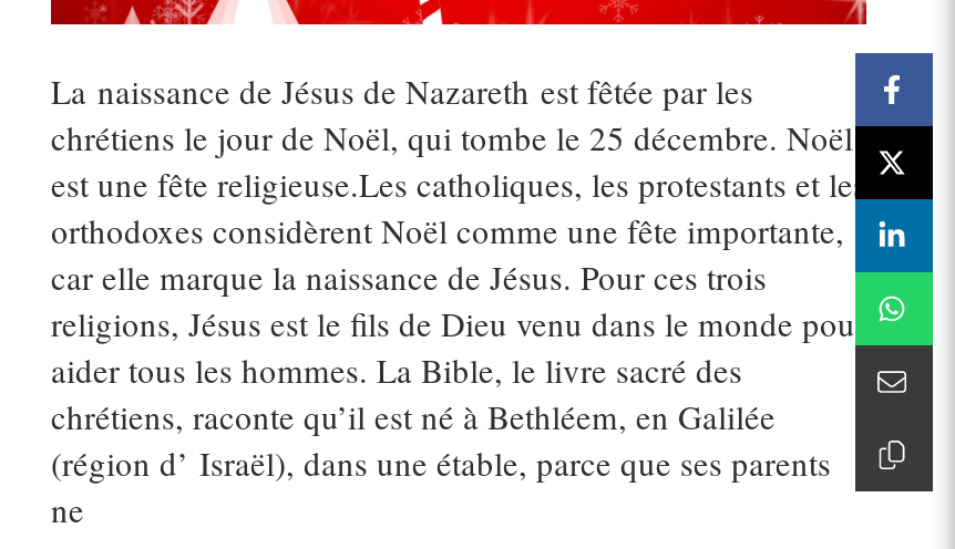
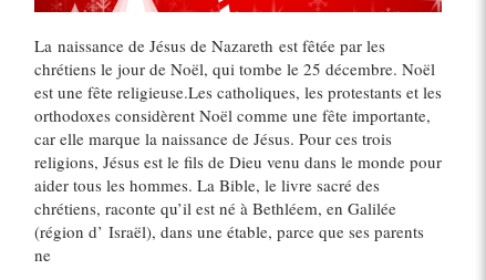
- [image]
